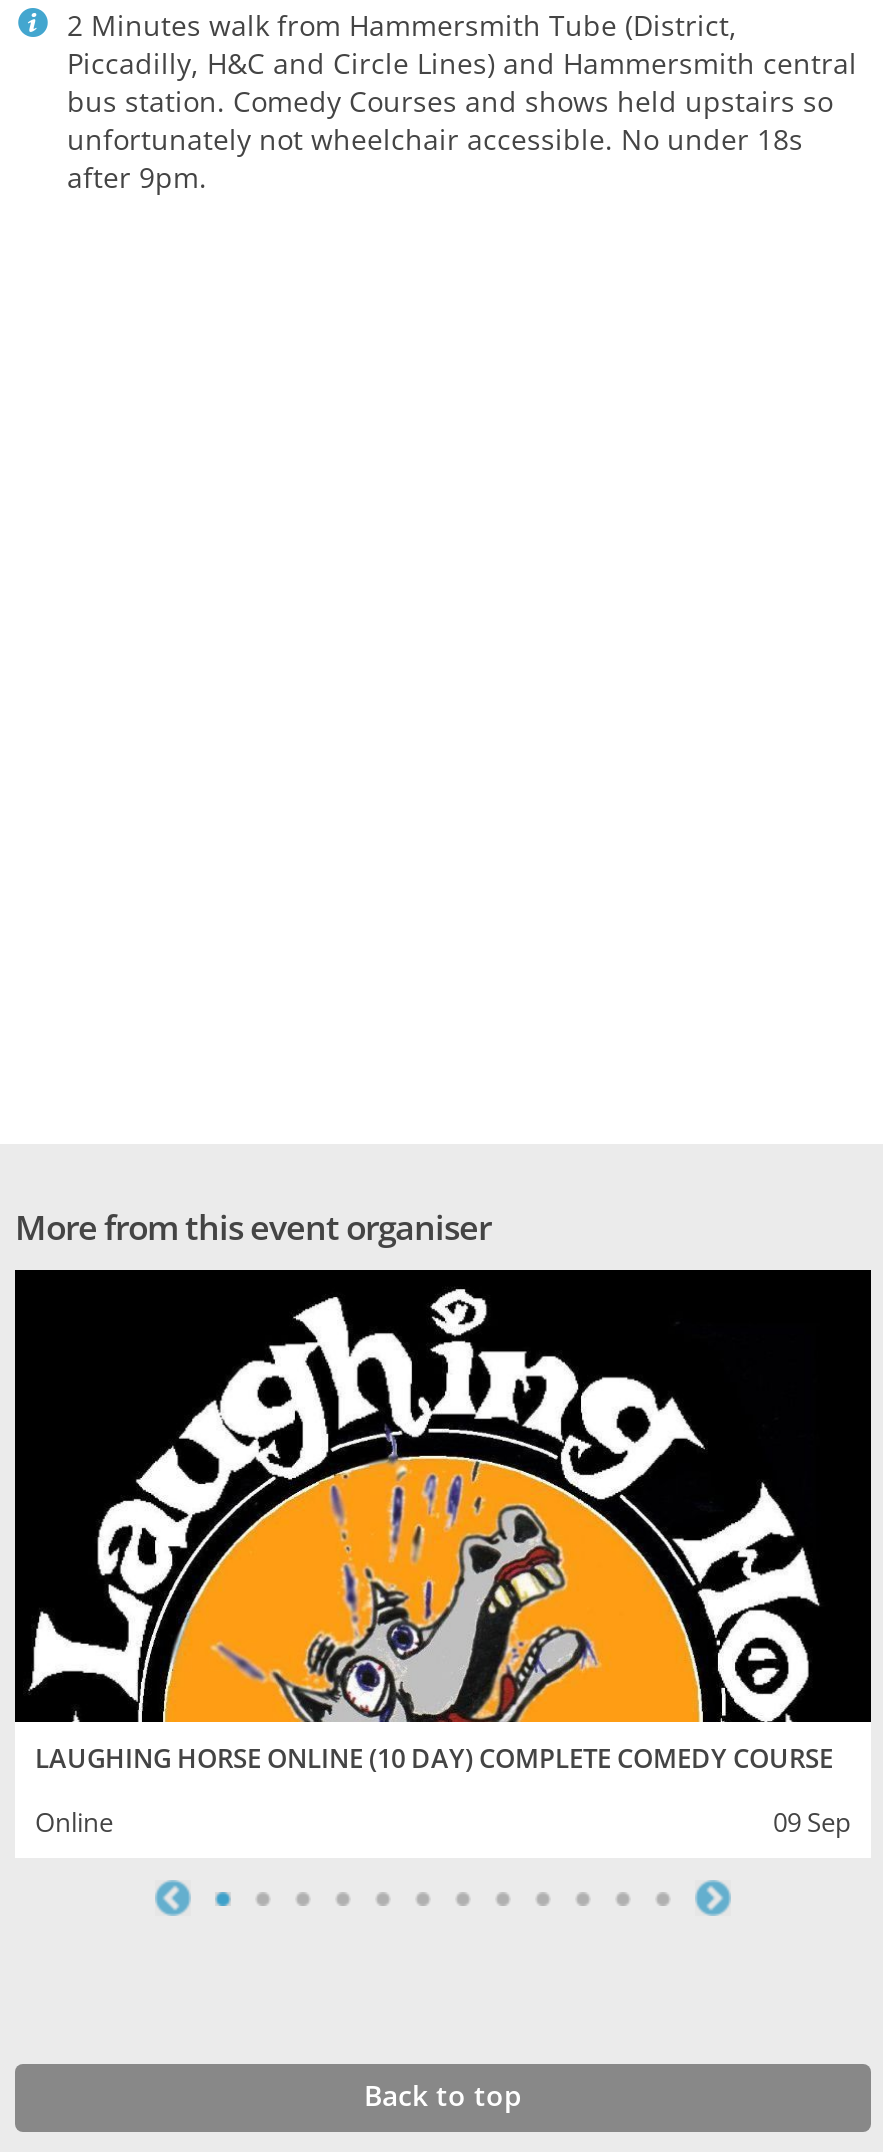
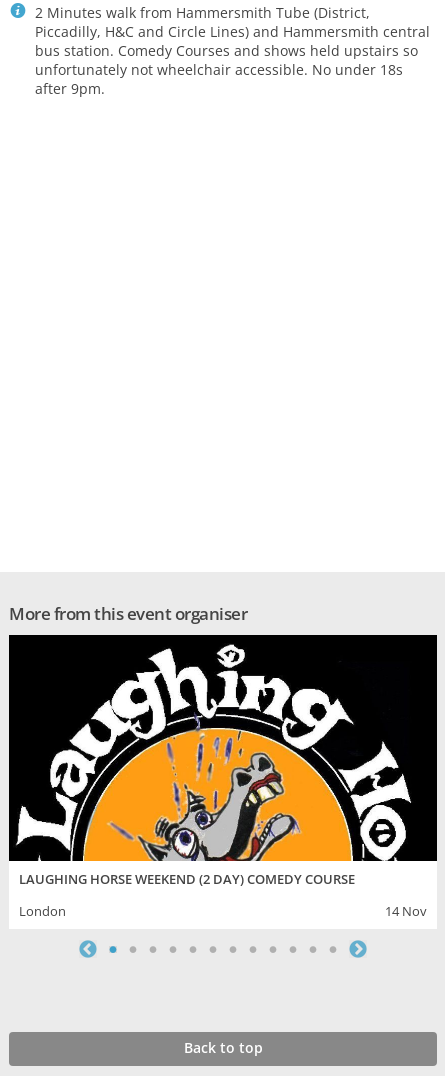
- LAUGHING HORSE ONLINE (10 DAY) COMPLETE COMEDY COURSE
+ LAUGHING HORSE WEEKEND (2 DAY) COMEDY COURSE

- Online
- 09 Sep
+ London
+ 14 Nov
